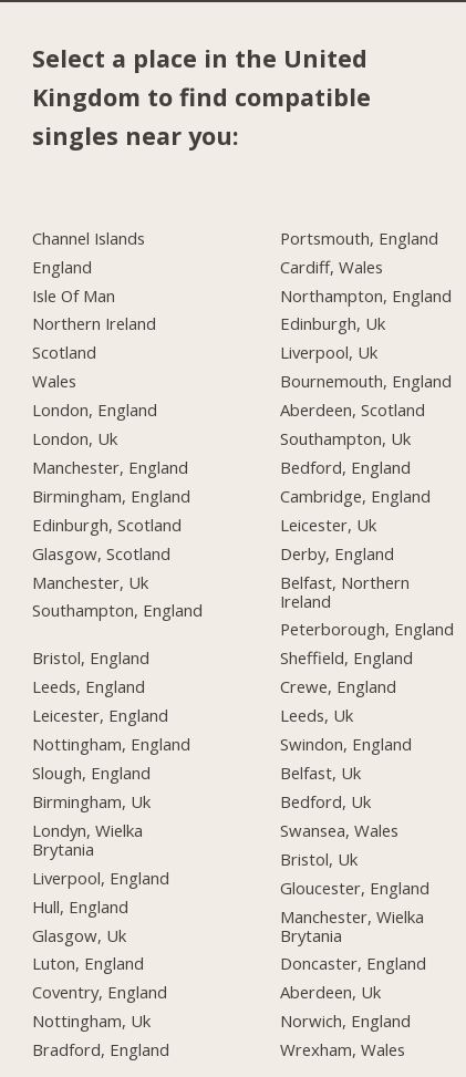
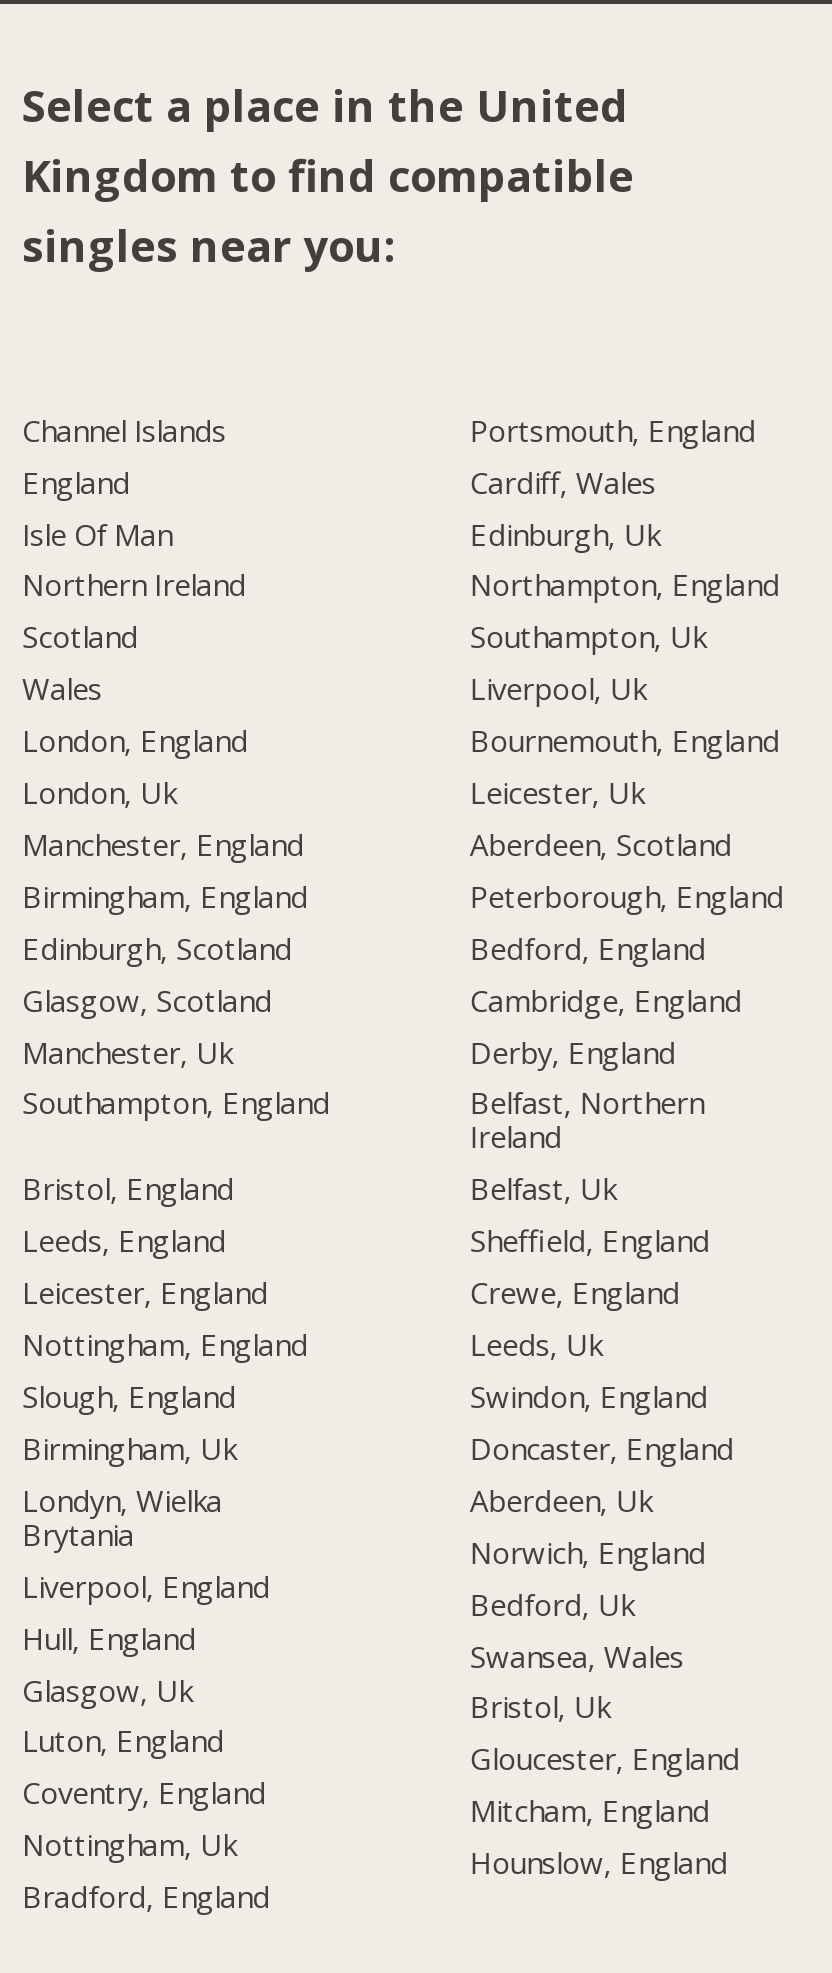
moved down: Northampton, England

moved up: Edinburgh, Uk

moved down: Liverpool, Uk | Bournemouth, England

moved down: Aberdeen, Scotland

moved up: Southampton, Uk

moved down: Bedford, England | Cambridge, England

moved up: Leicester, Uk

moved down: Derby, England | Belfast, Northern | Ireland

moved up: Peterborough, England

moved down: Sheffield, England | Crewe, England | Leeds, Uk | Swindon, England

moved up: Belfast, Uk

moved down: Bedford, Uk | Swansea, Wales | Bristol, Uk | Gloucester, England

- Manchester, Wielka
- Brytania
- Wrexham, Wales
+ Mitcham, England
+ Hounslow, England

moved up: Doncaster, England | Aberdeen, Uk | Norwich, England
